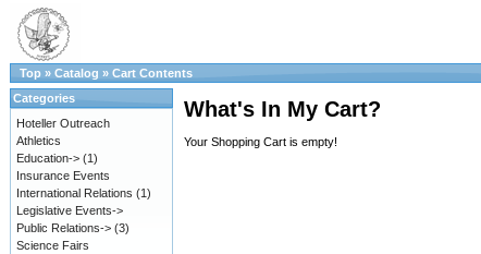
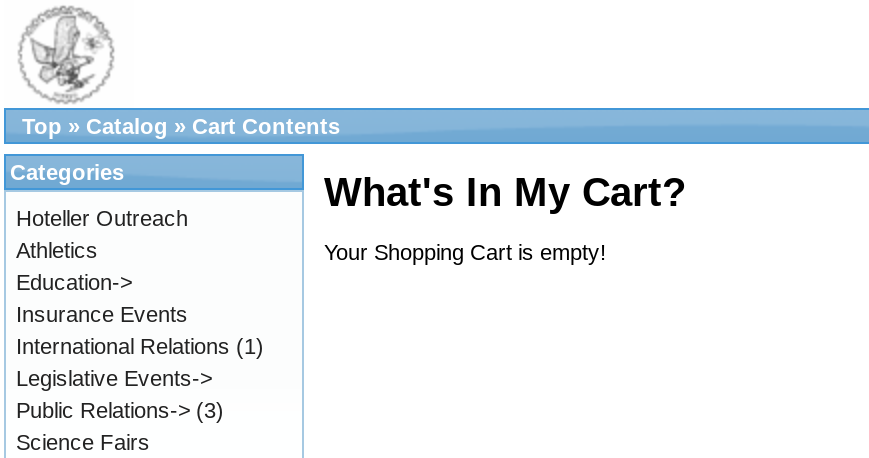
- Education-> (1)
+ Education->
